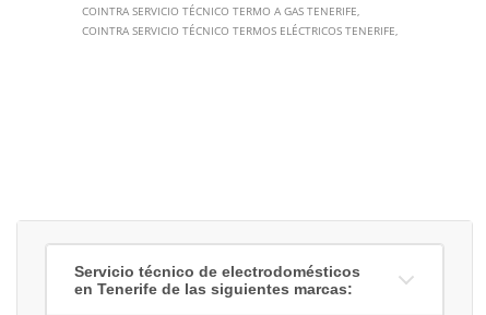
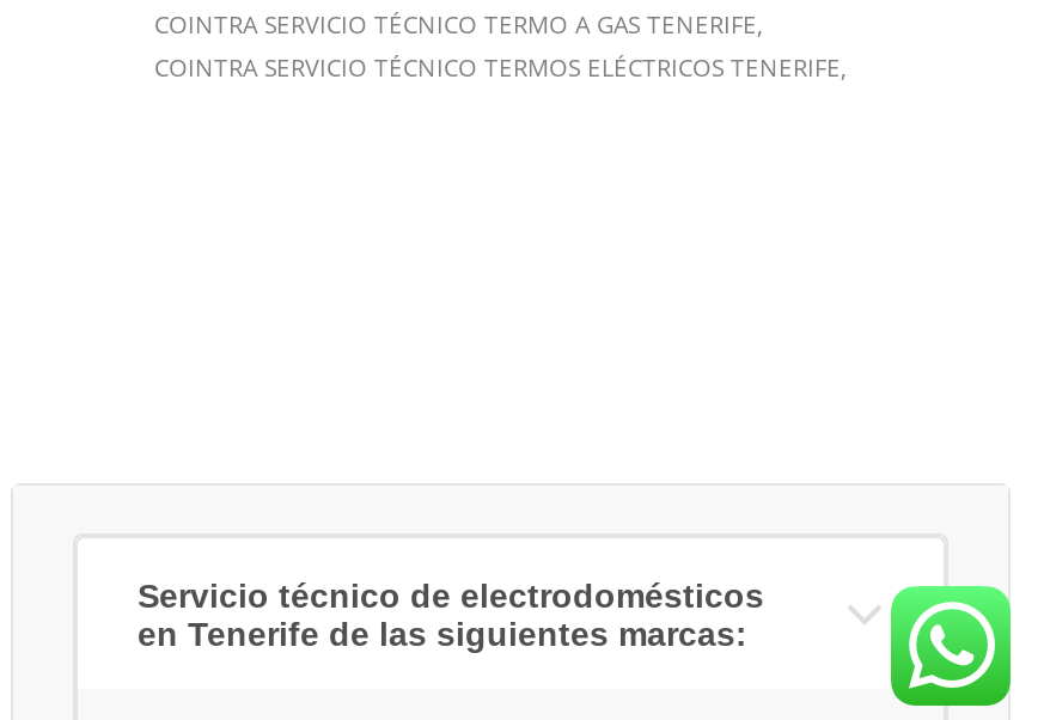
+ [image]
